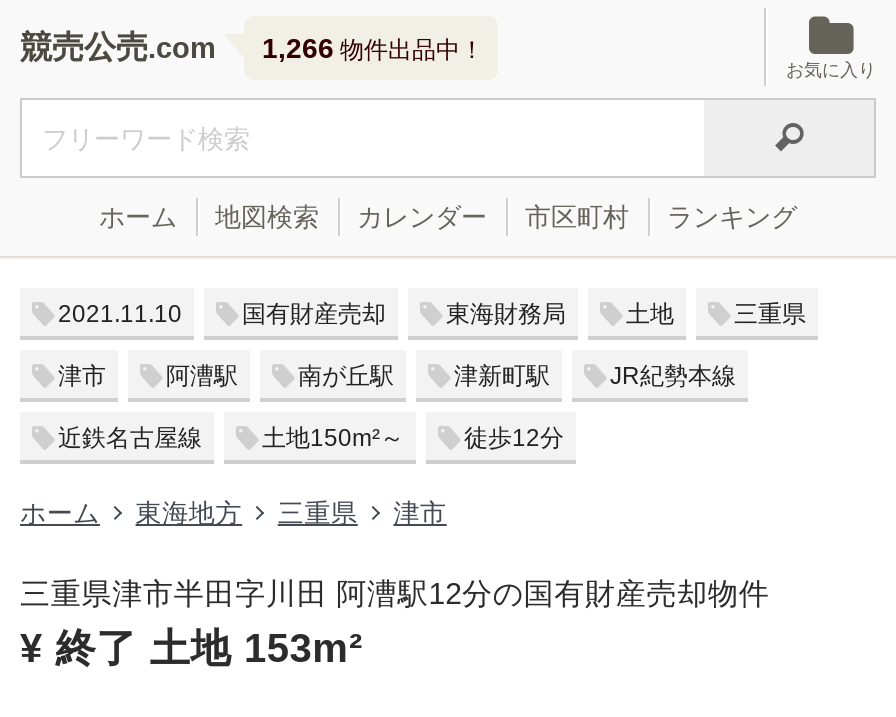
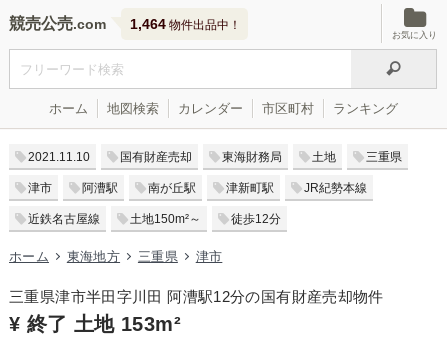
- 1,266物件出品中！
+ 1,464物件出品中！
